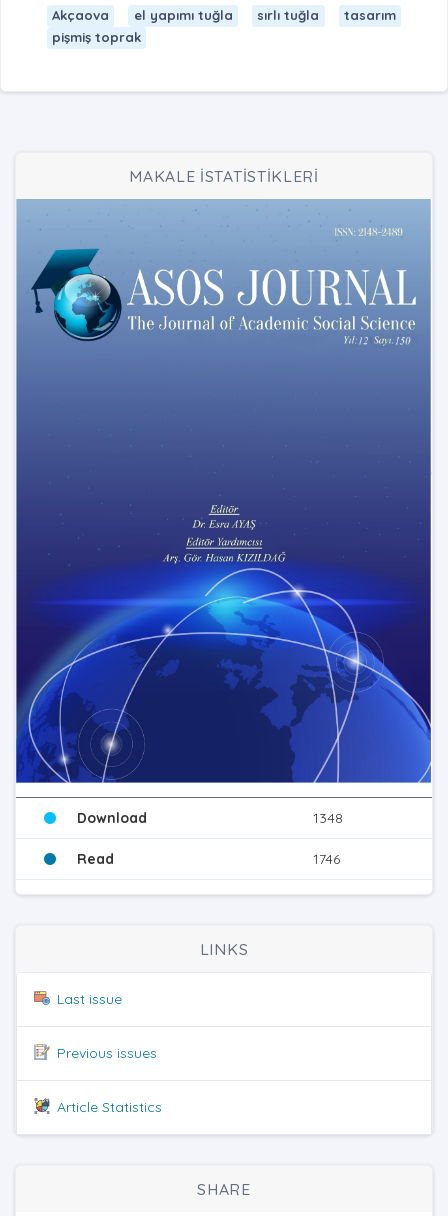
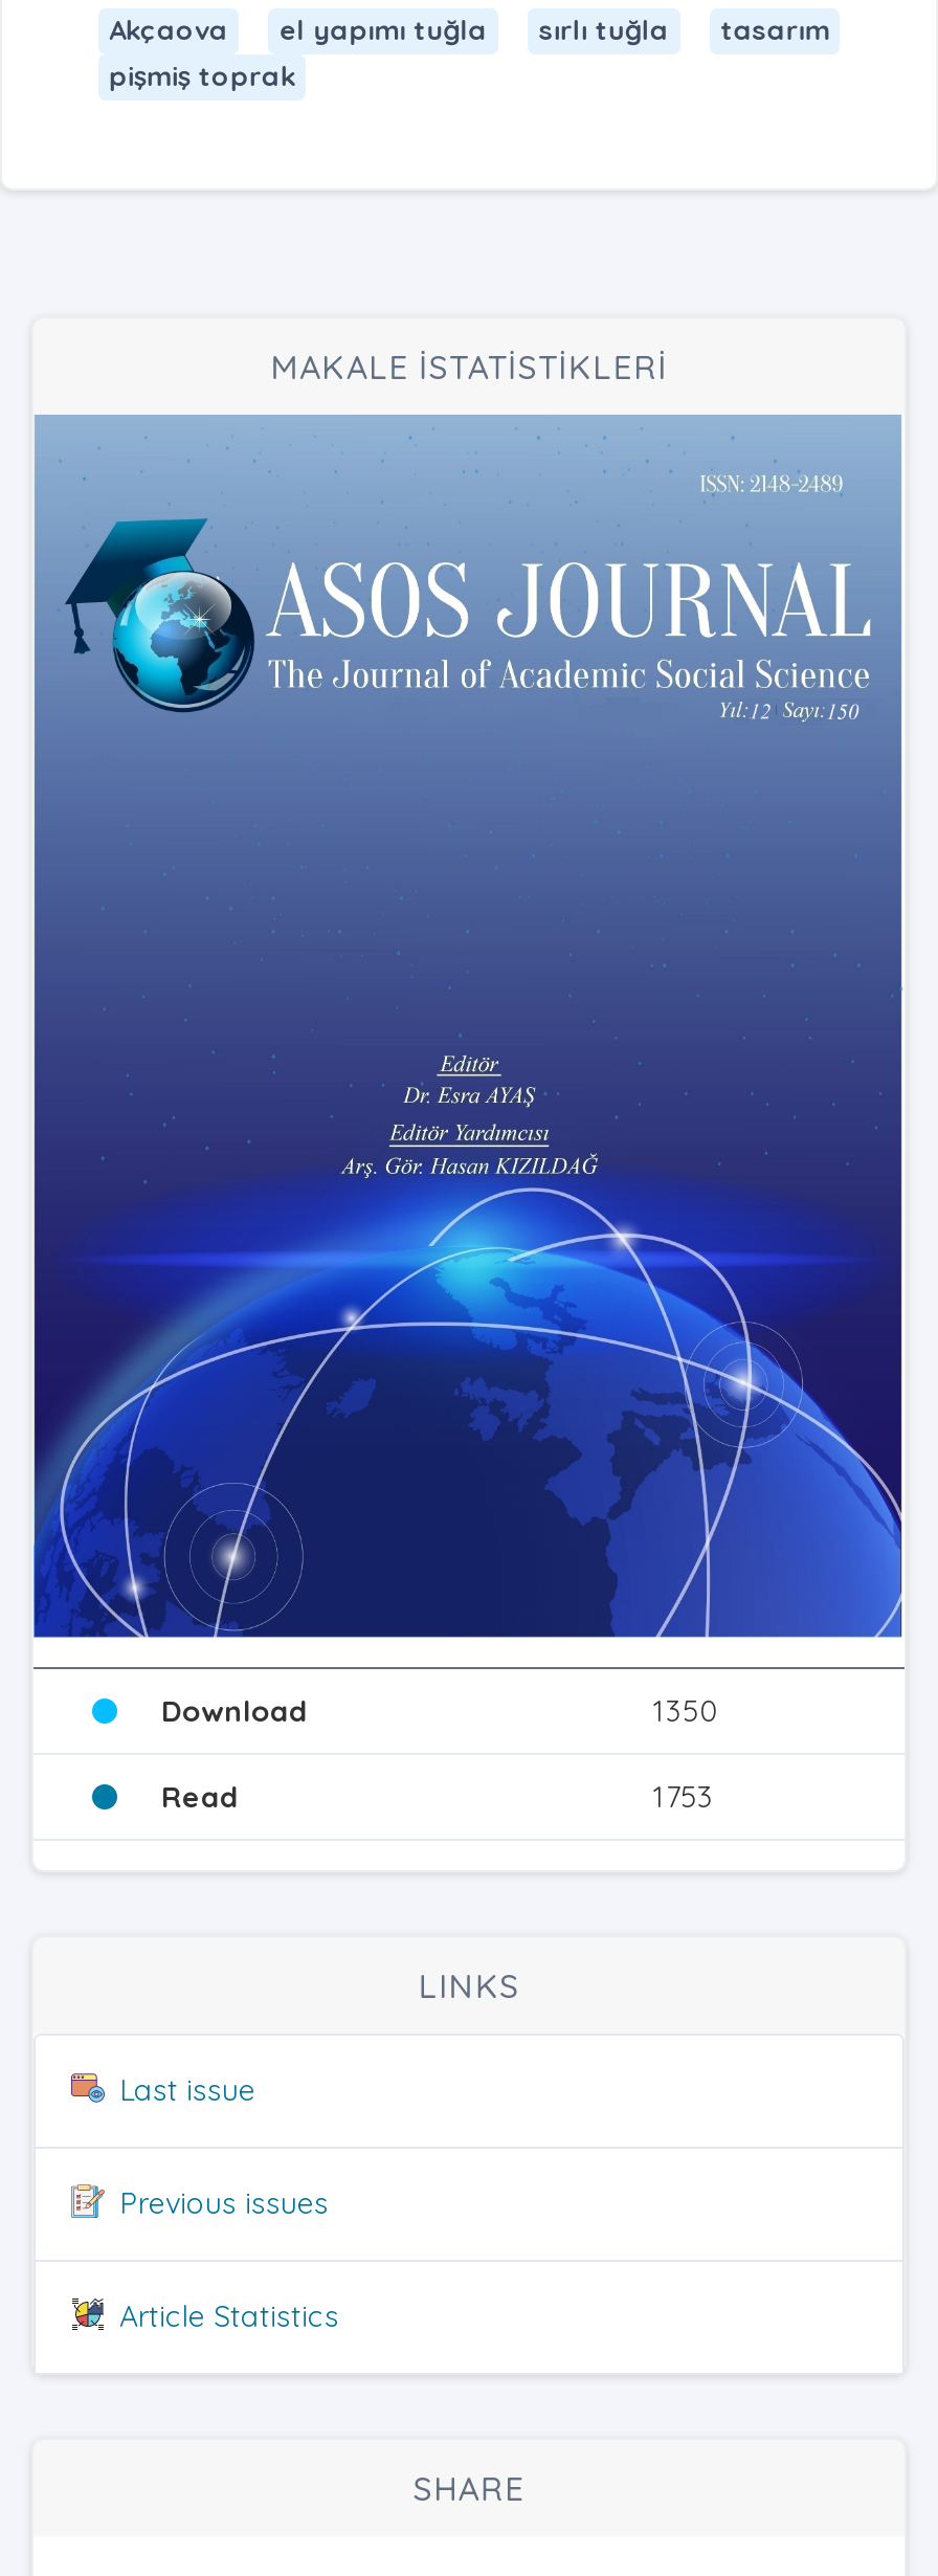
- 1348
+ 1350

- 1746
+ 1753
